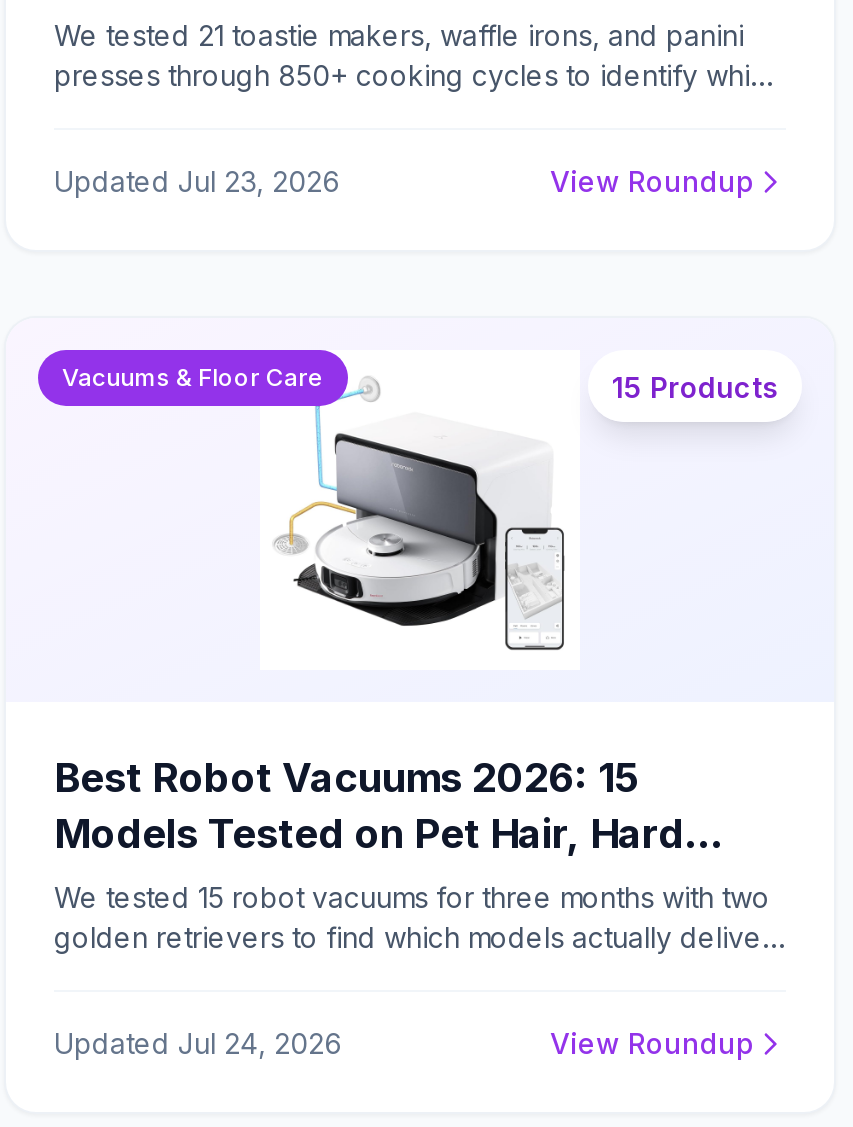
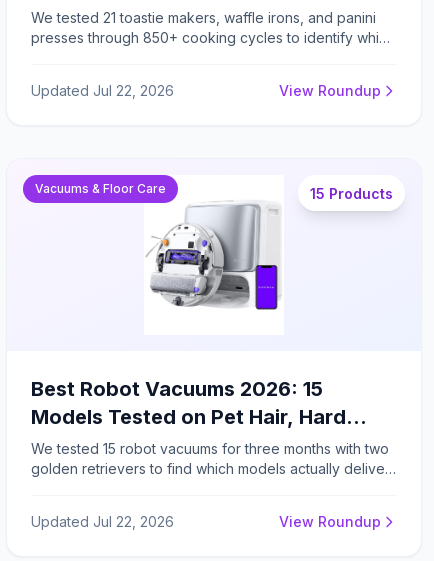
- Updated Jul 23, 2026
+ Updated Jul 22, 2026

- [image]
+ [image]

- Updated Jul 24, 2026
+ Updated Jul 22, 2026
